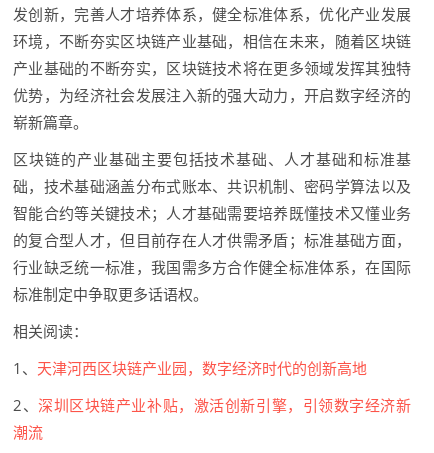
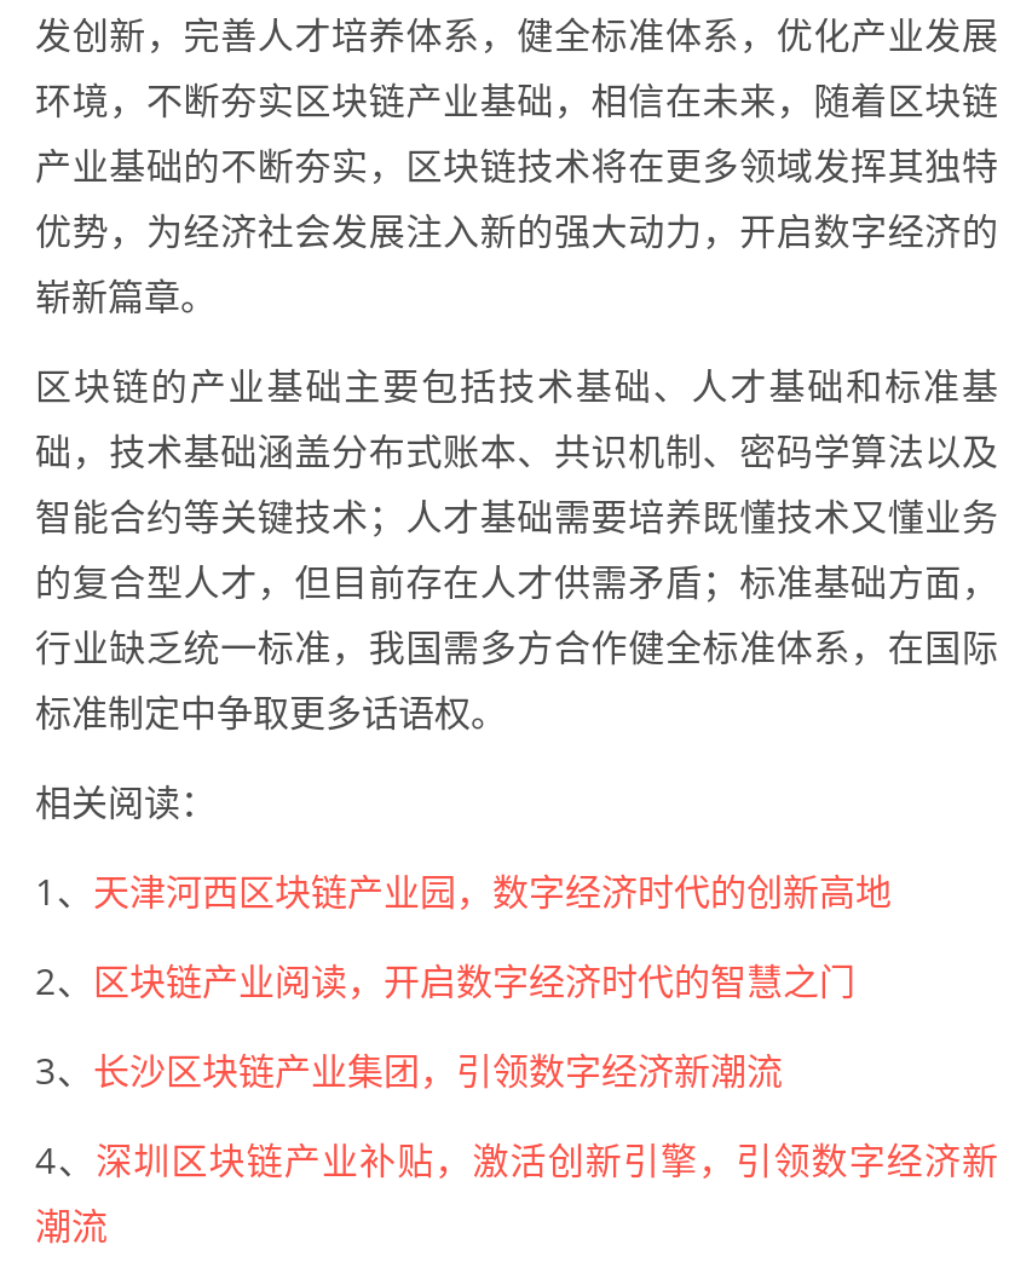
- 2、深圳区块链产业补贴，激活创新引擎，引领数字经济新
+ 2、区块链产业阅读，开启数字经济时代的智慧之门
+ 3、长沙区块链产业集团，引领数字经济新潮流
+ 4、深圳区块链产业补贴，激活创新引擎，引领数字经济新
